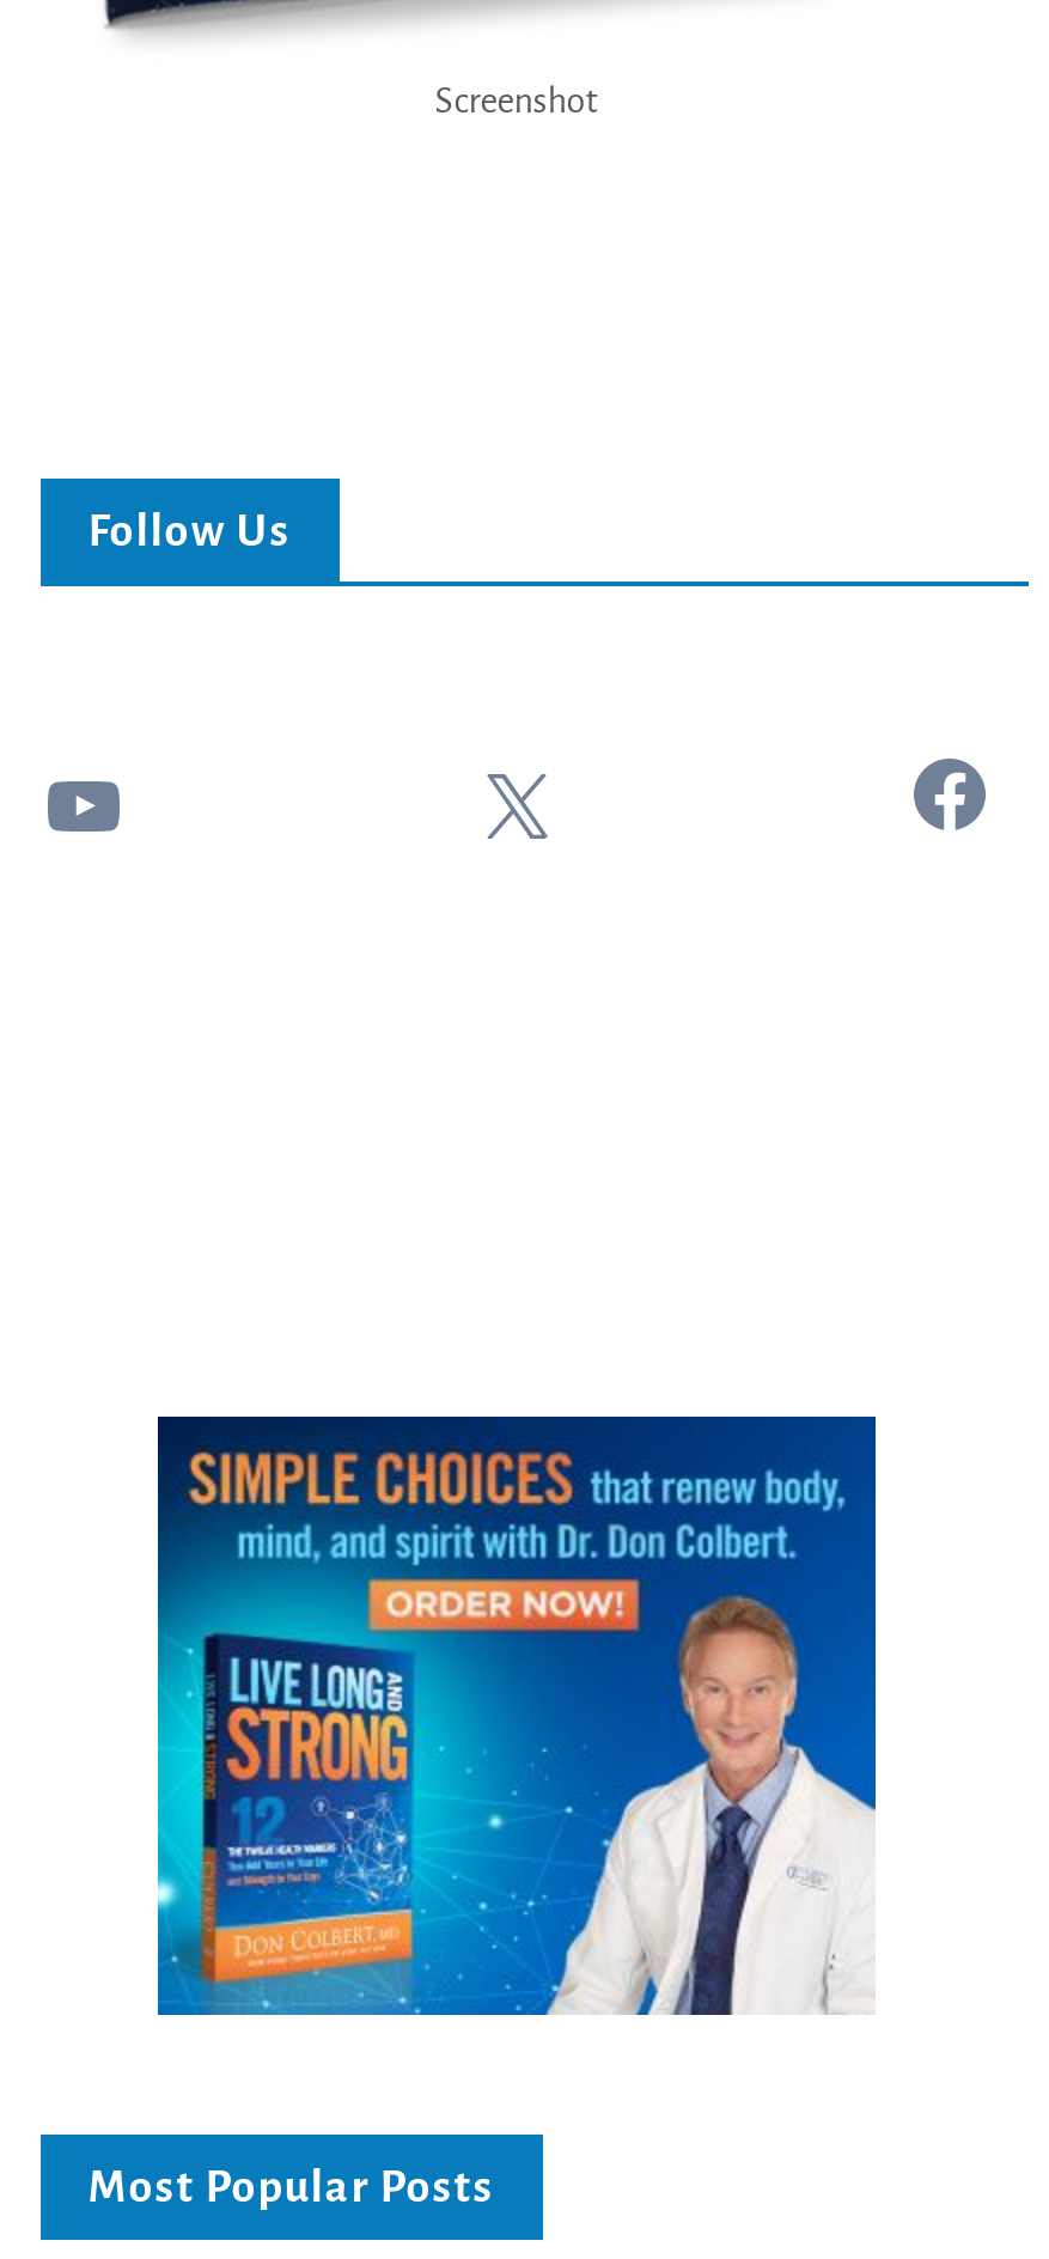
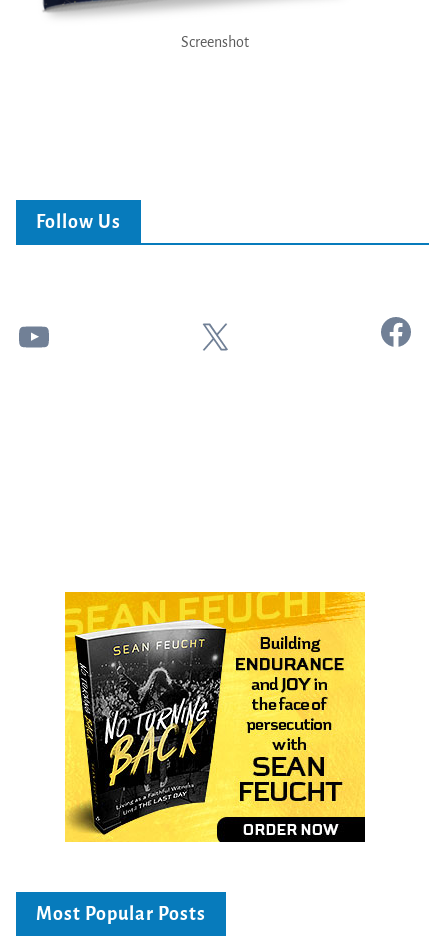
- [image]
+ [image]
